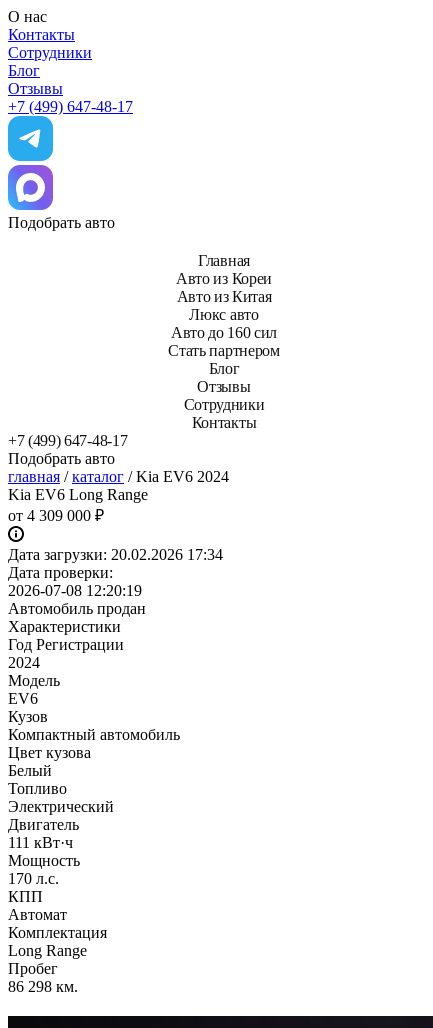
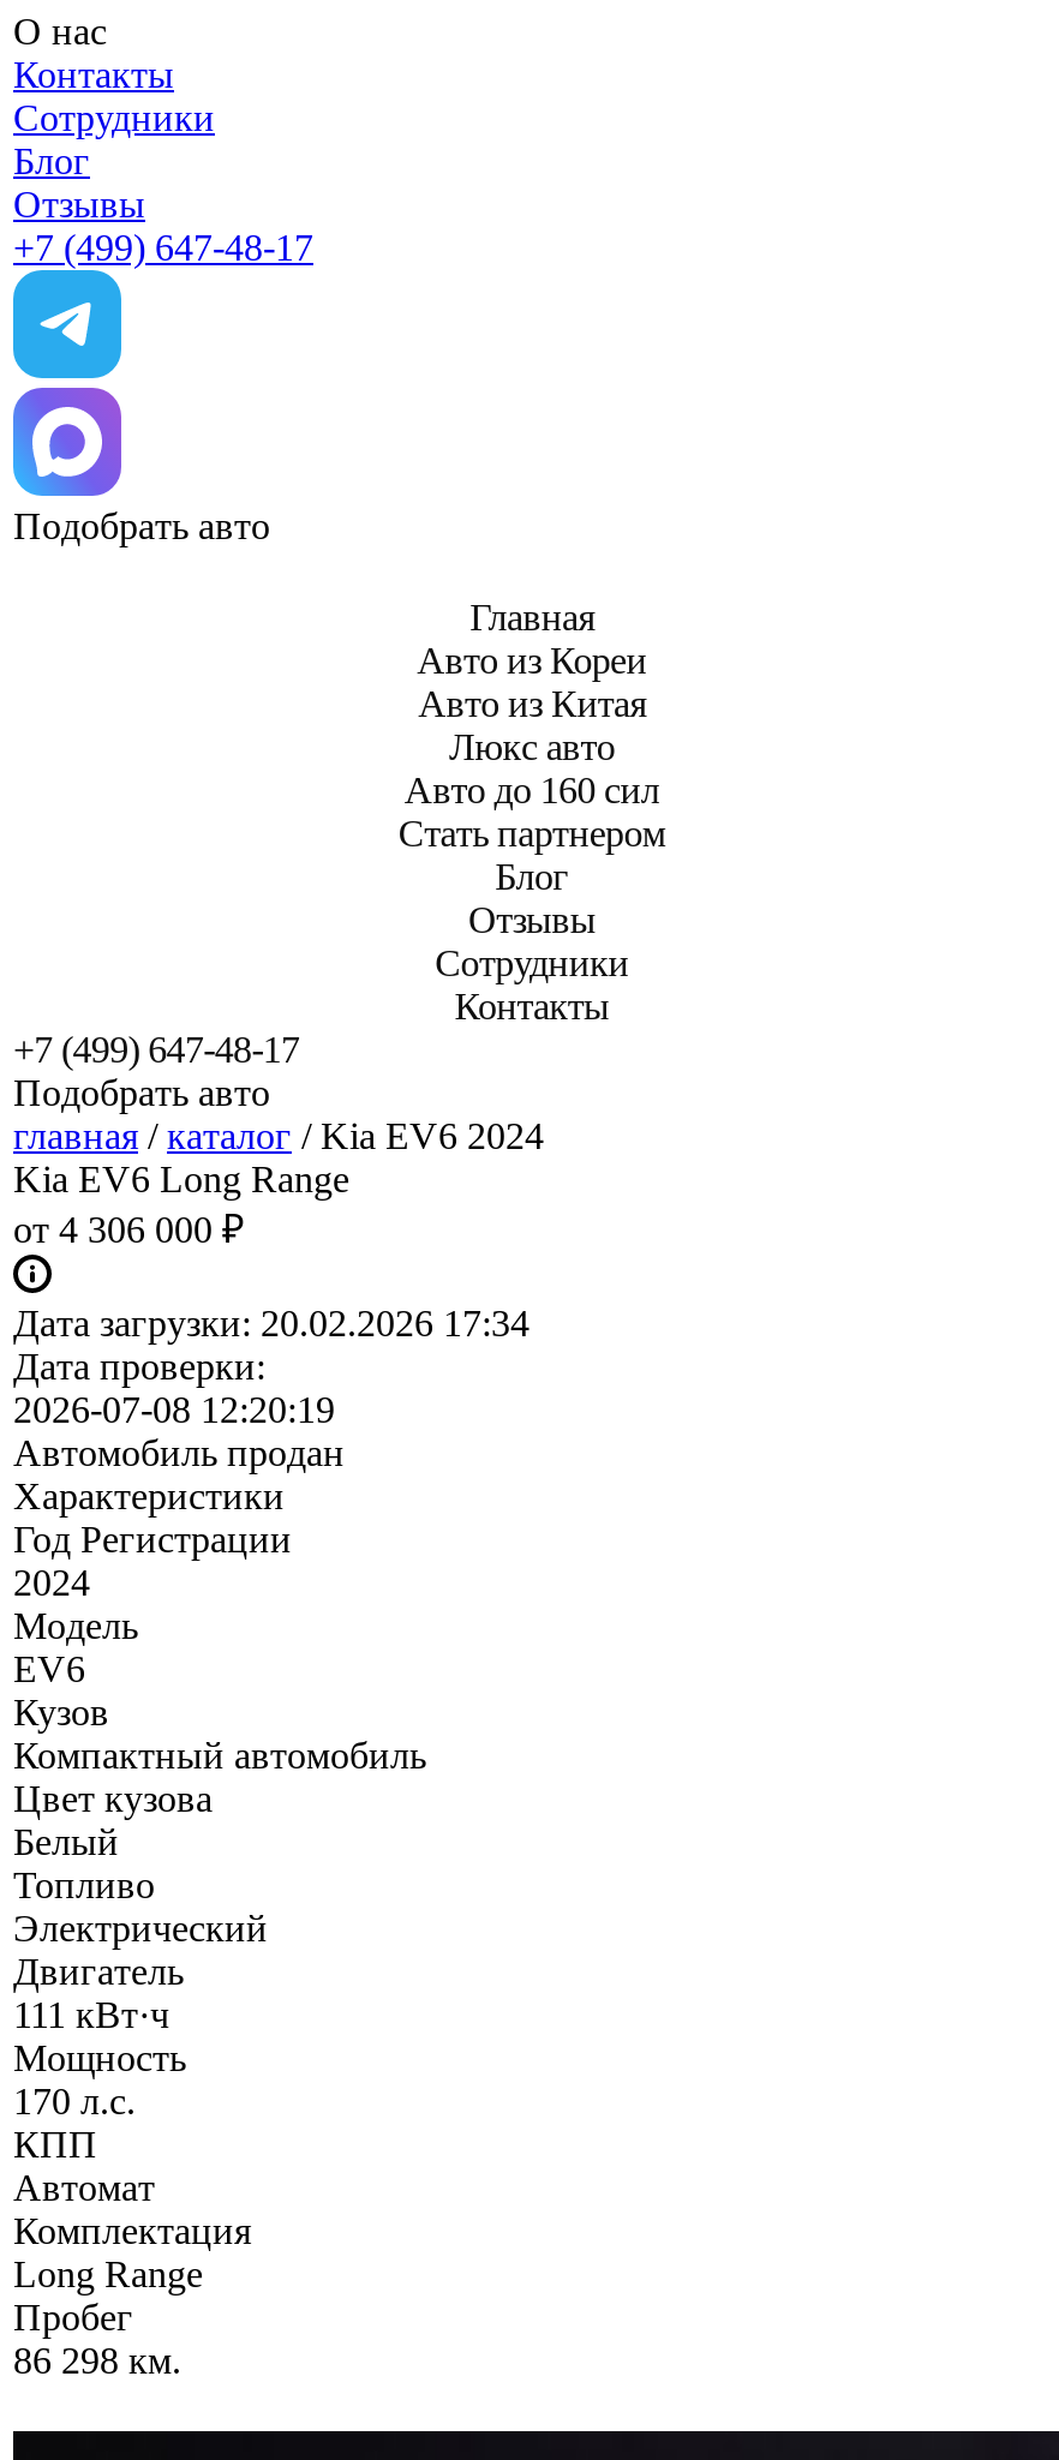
- от 4 309 000 ₽
+ от 4 306 000 ₽
